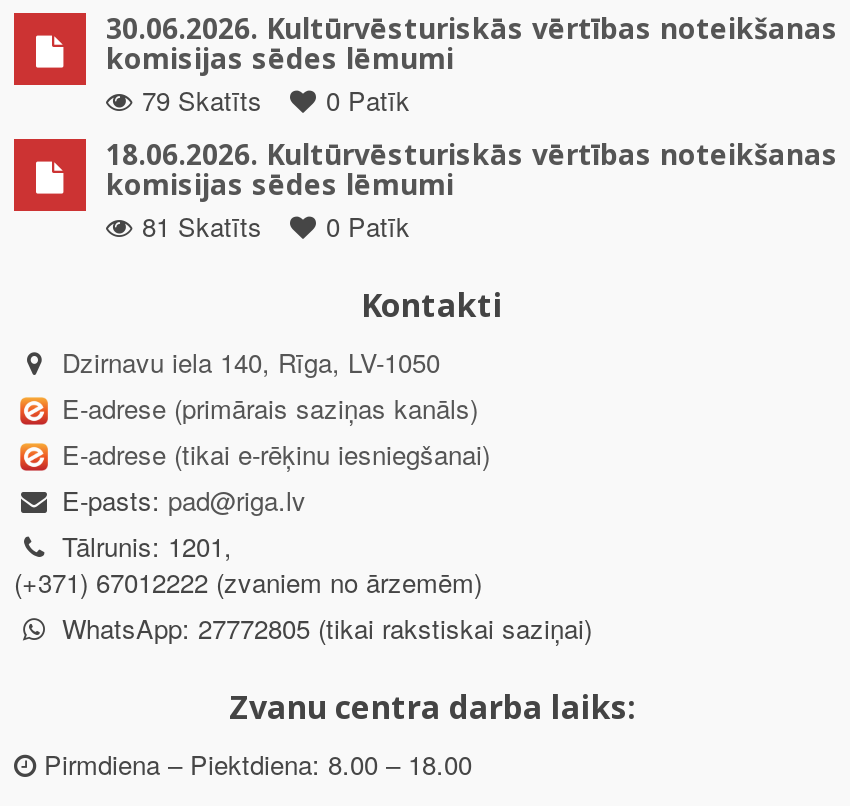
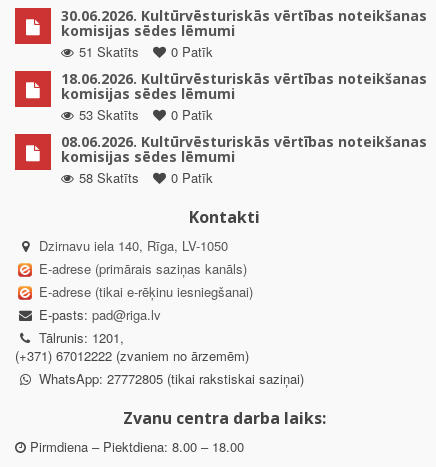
- 79 Skatīts 0 Patīk
+ 51 Skatīts 0 Patīk

- 81 Skatīts
+ 53 Skatīts
+ 0 Patīk
+ 08.06.2026. Kultūrvēsturiskās vērtības noteikšanas
+ komisijas sēdes lēmumi
+ 58 Skatīts
